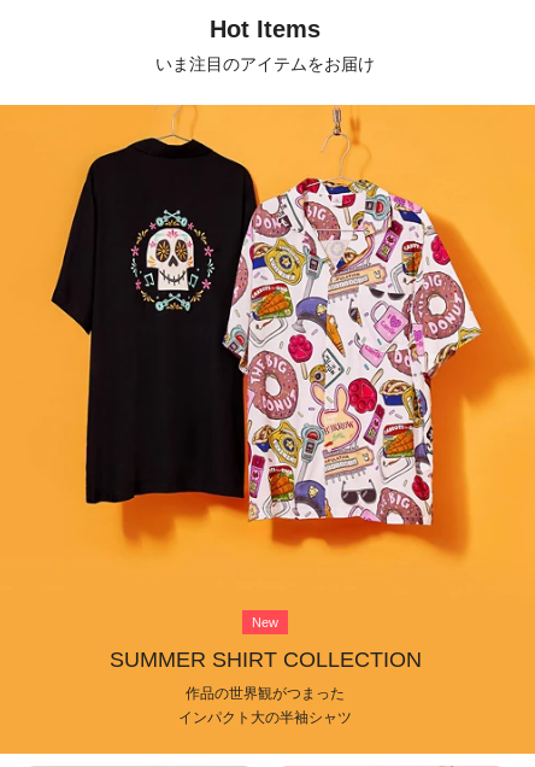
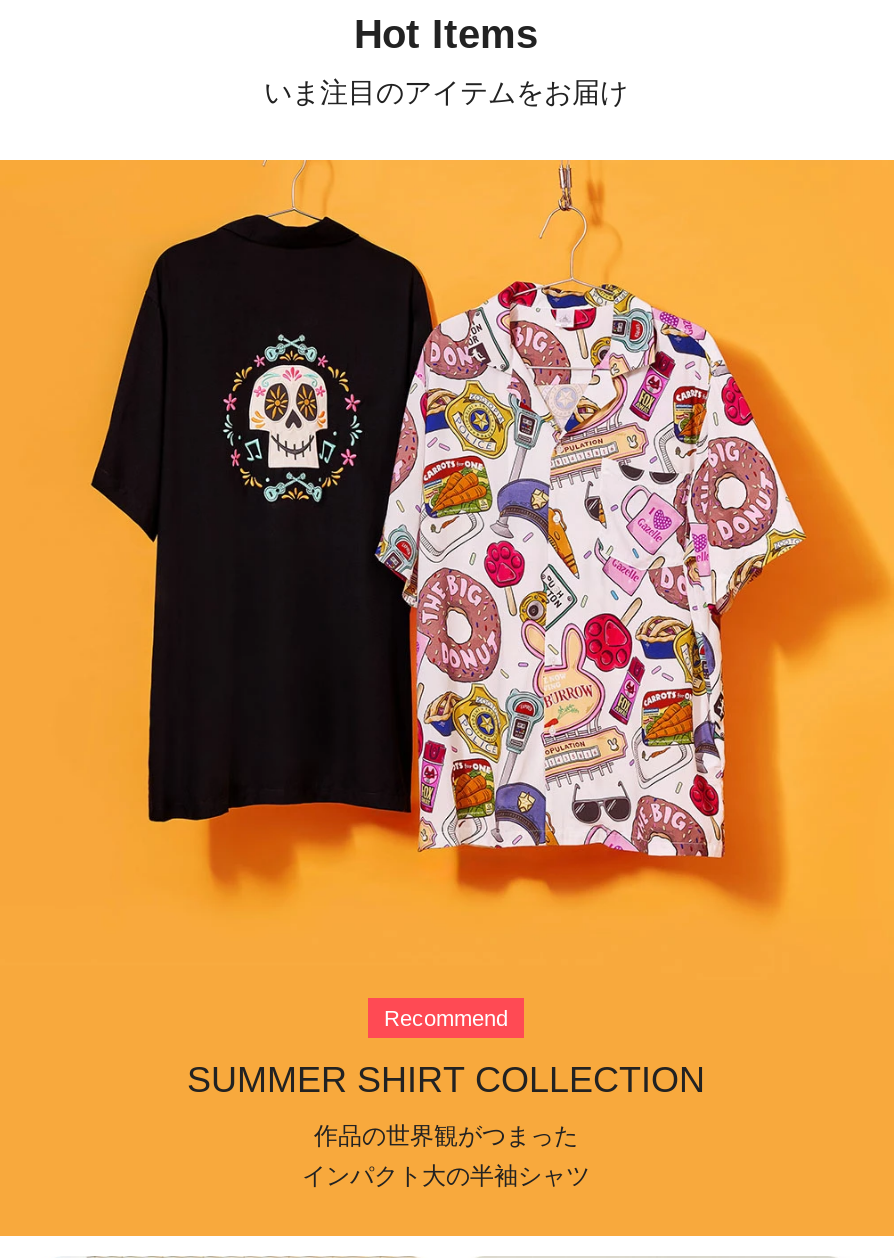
- New
+ Recommend
